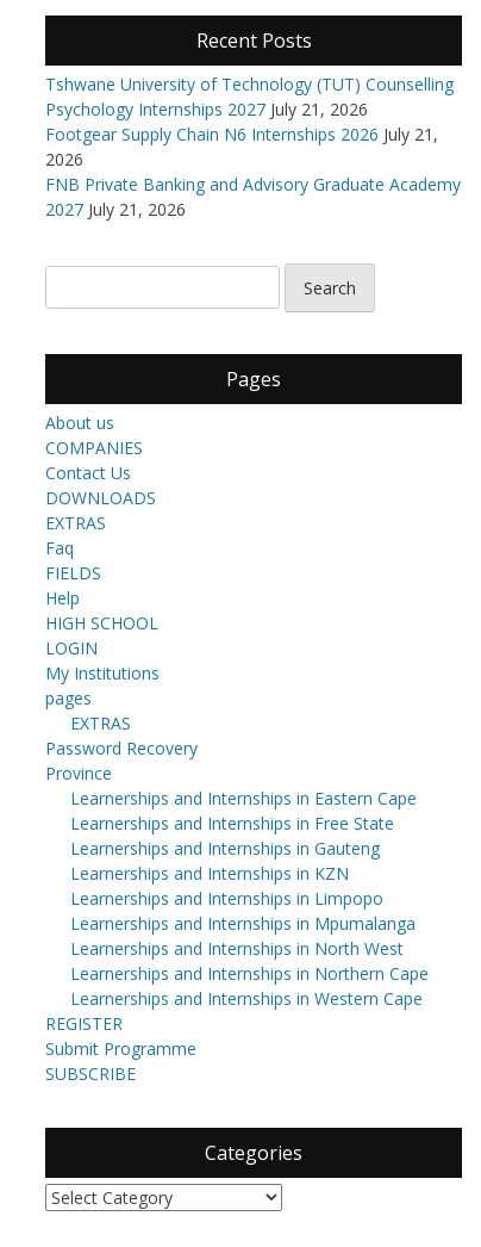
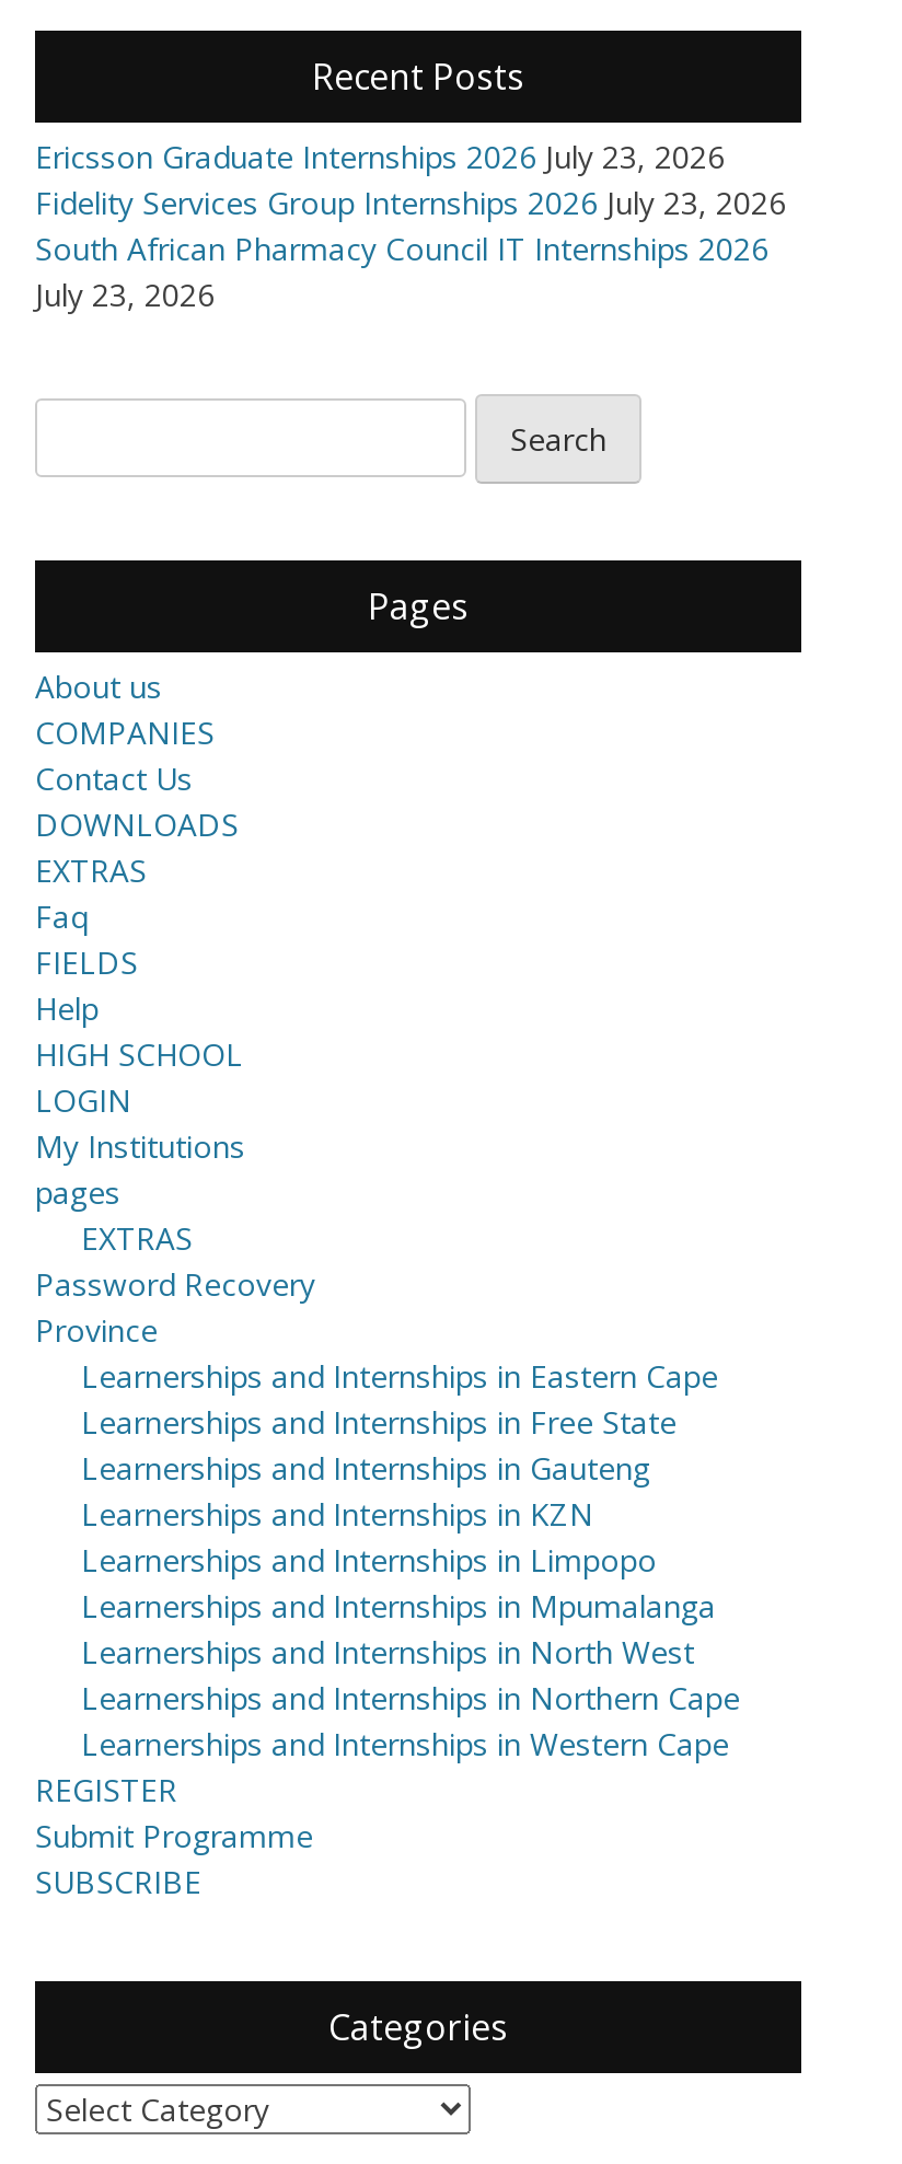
- Tshwane University of Technology (TUT) Counselling
- Psychology Internships 2027 July 21, 2026
- Footgear Supply Chain N6 Internships 2026 July 21,
- 2026
- FNB Private Banking and Advisory Graduate Academy
- 2027 July 21, 2026
+ Ericsson Graduate Internships 2026 July 23, 2026
+ Fidelity Services Group Internships 2026 July 23, 2026
+ South African Pharmacy Council IT Internships 2026
+ July 23, 2026
